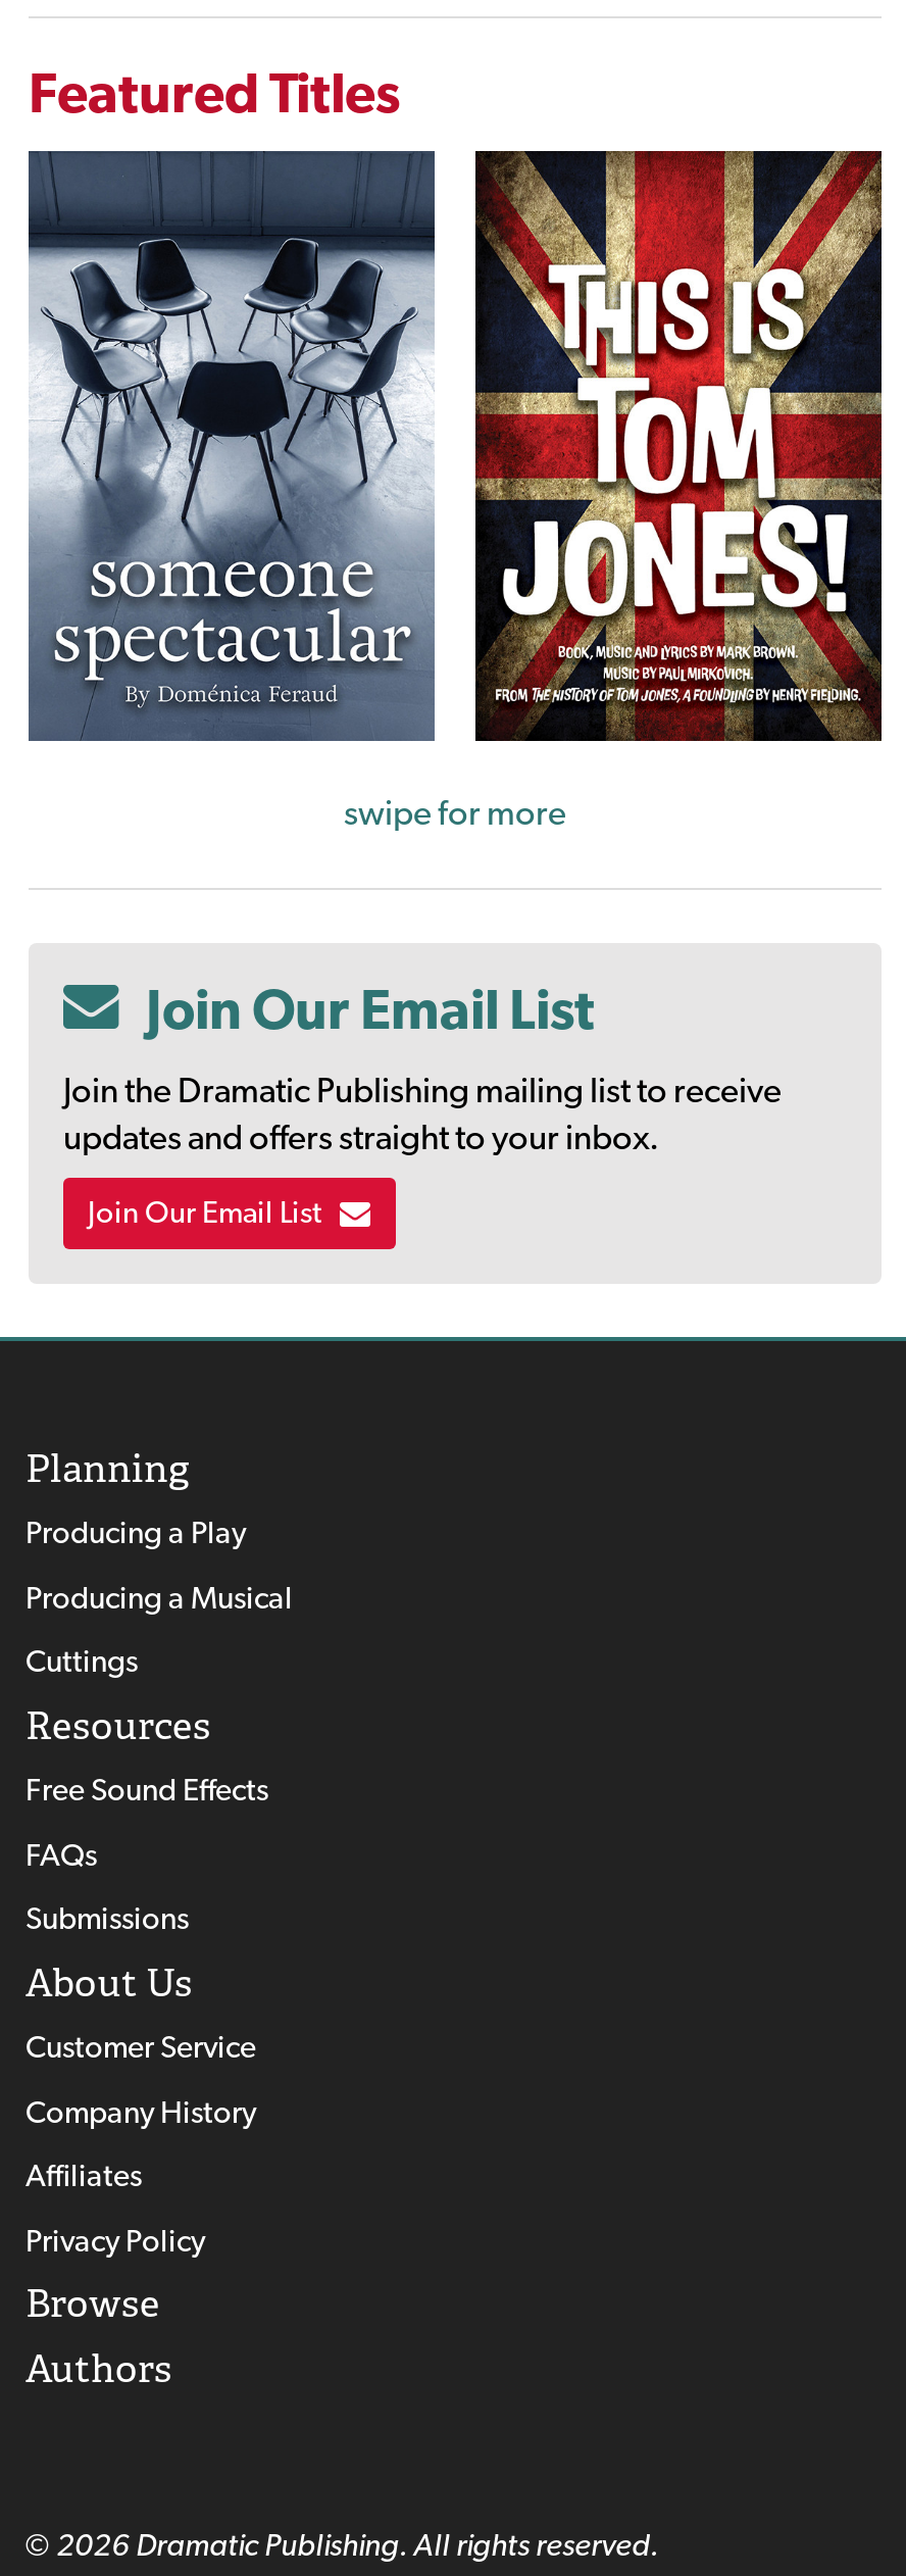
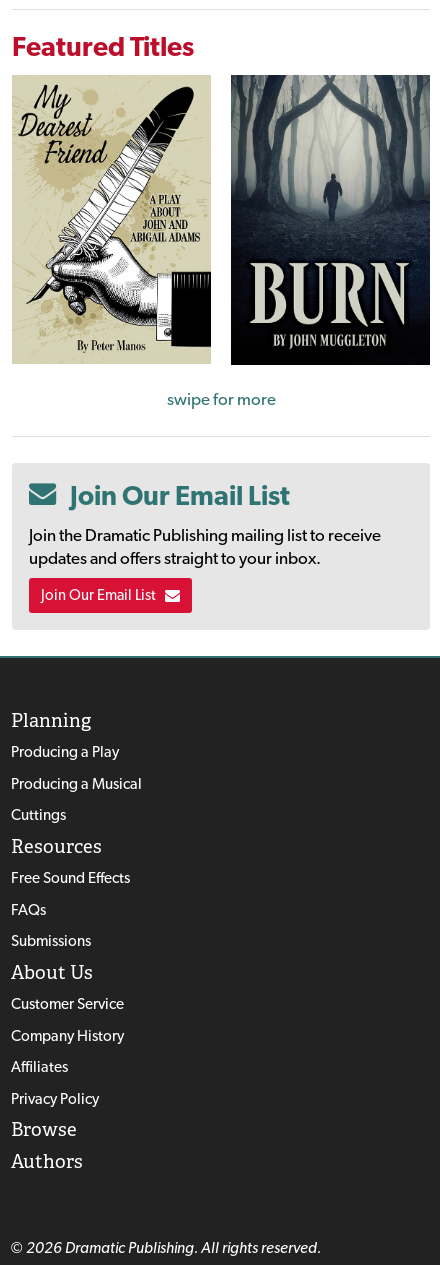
- [image]
+ [image]

- [image]
+ [image]
